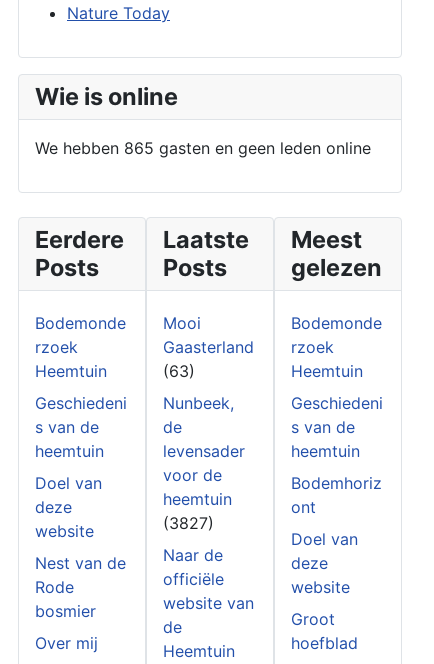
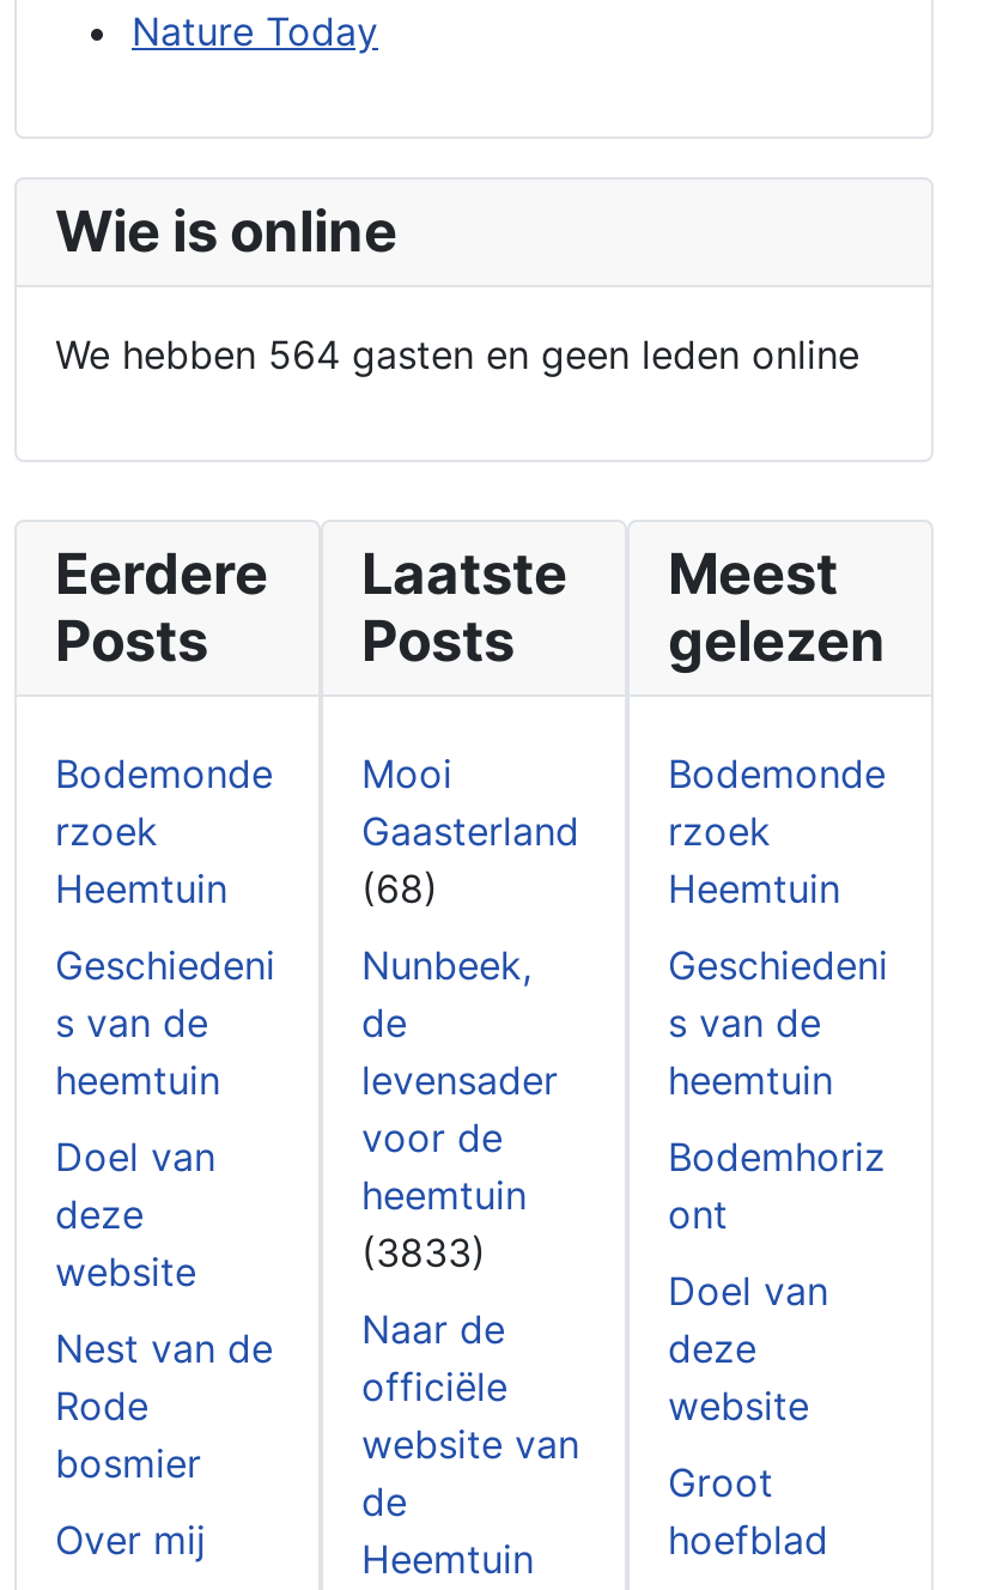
- We hebben 865 gasten en geen leden online
+ We hebben 564 gasten en geen leden online

- (63)
+ (68)

- (3827)
+ (3833)
